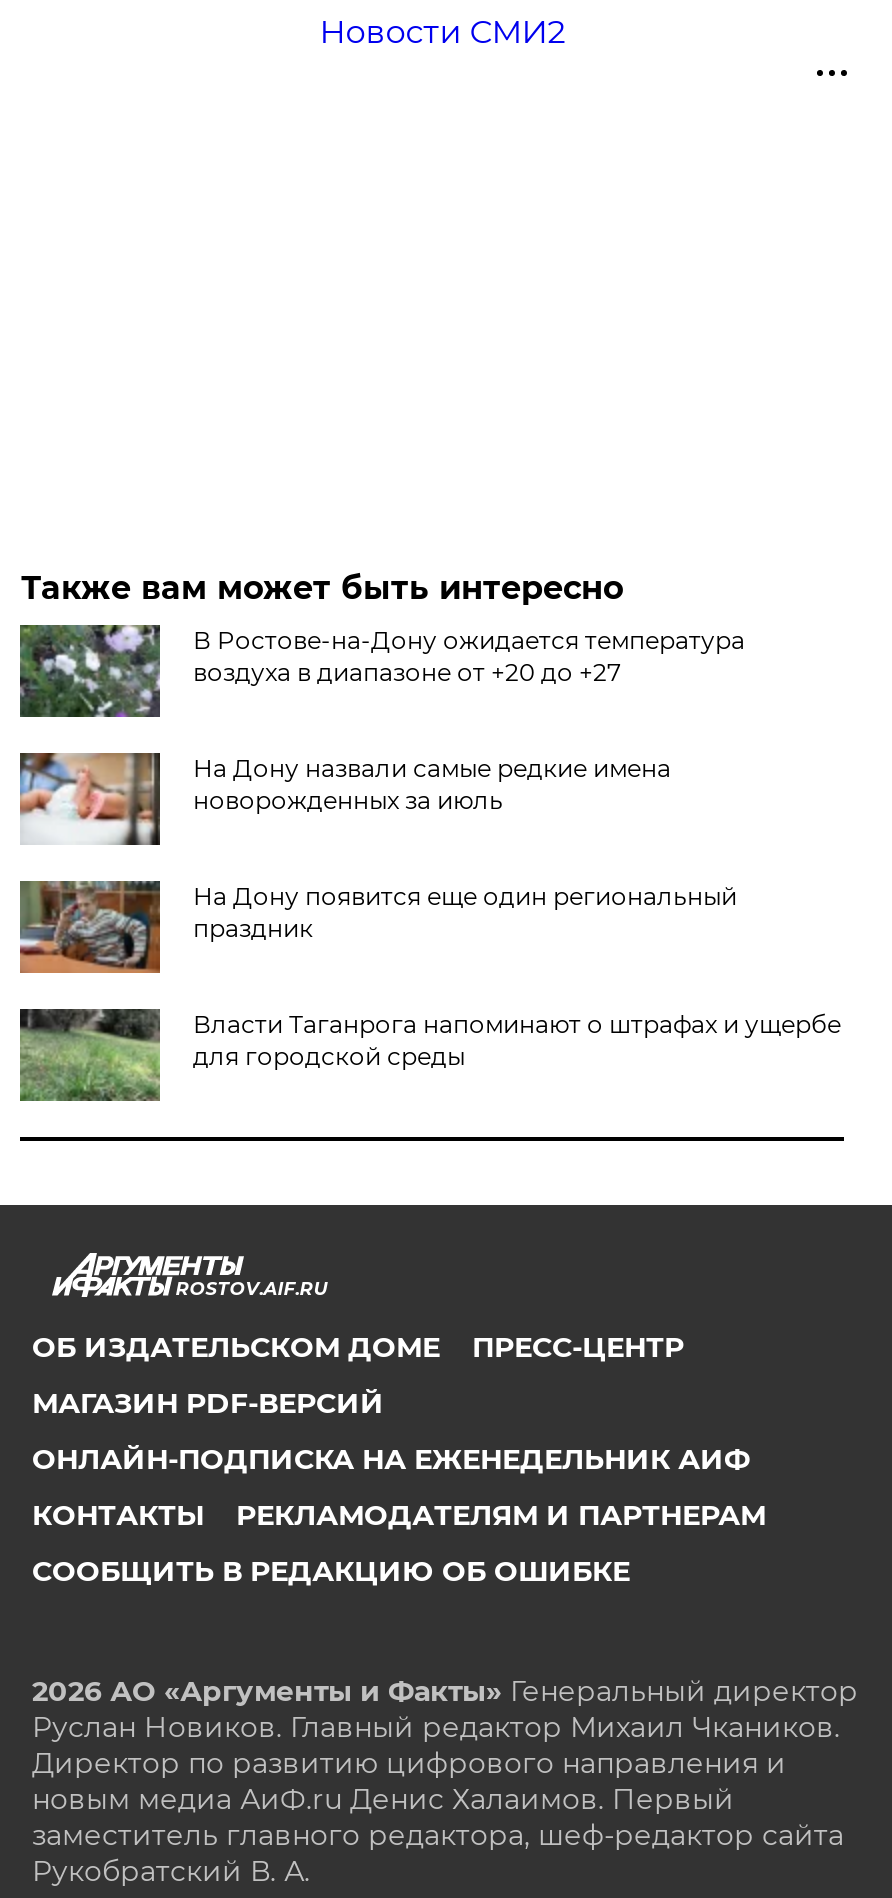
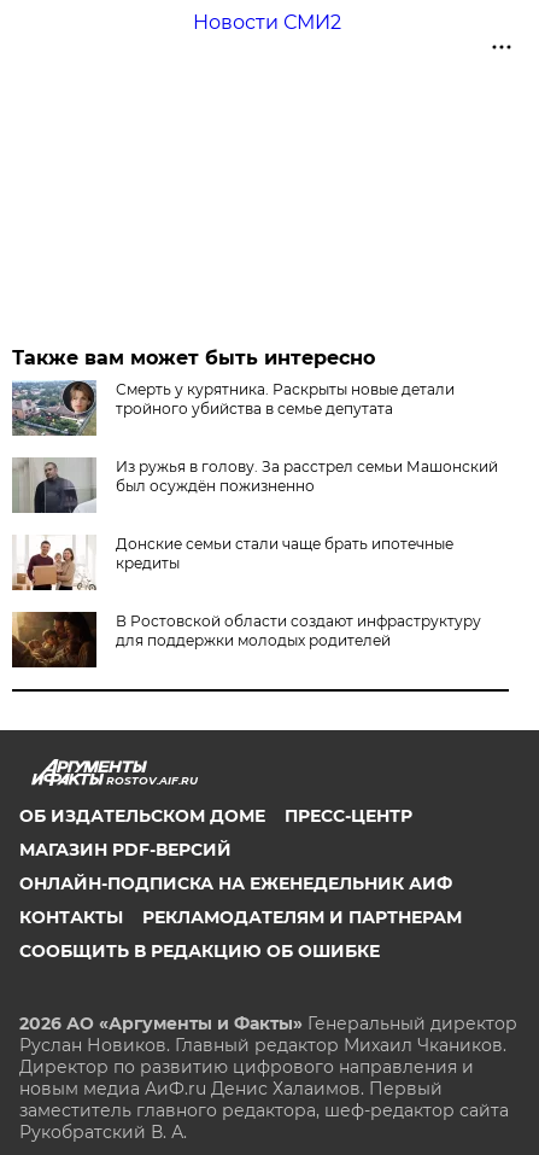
- [image]
- В Ростове‑на‑Дону ожидается температура
- воздуха в диапазоне от +20 до +27
+ [image]
+ Смерть у курятника. Раскрыты новые детали
+ тройного убийства в семье депутата

- [image]
- На Дону назвали самые редкие имена
- новорожденных за июль
+ [image]
+ Из ружья в голову. За расстрел семьи Машонский
+ был осуждён пожизненно

- [image]
- На Дону появится еще один региональный
- праздник
+ [image]
+ Донские семьи стали чаще брать ипотечные
+ кредиты

- [image]
- Власти Таганрога напоминают о штрафах и ущербе
- для городской среды
+ [image]
+ В Ростовской области создают инфраструктуру
+ для поддержки молодых родителей
